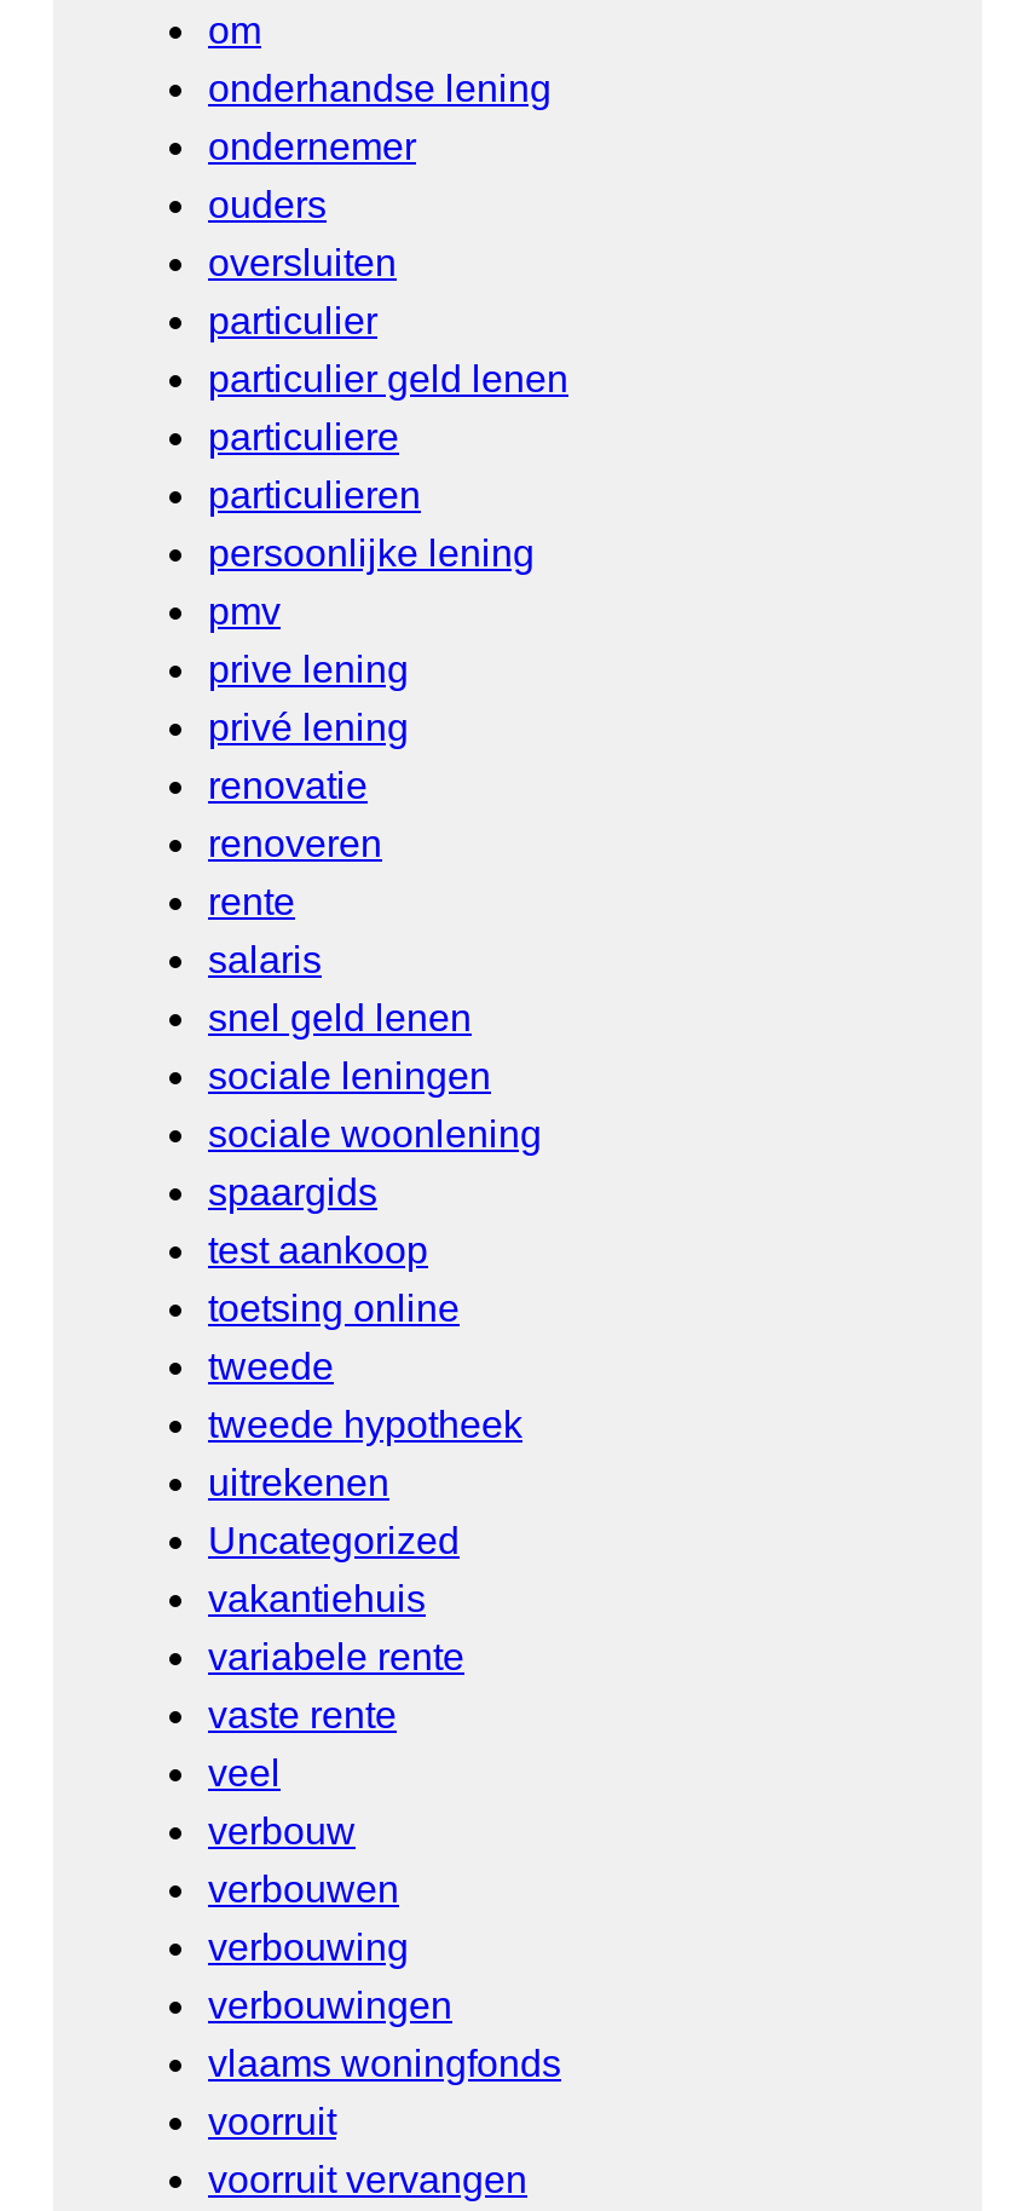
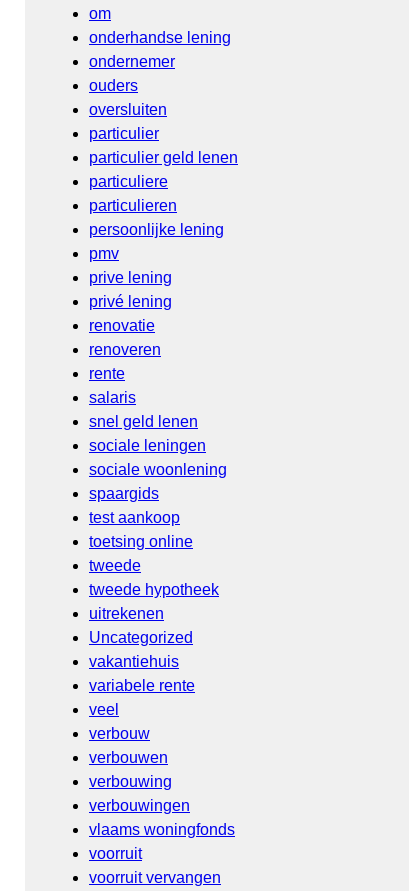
- vaste rente
